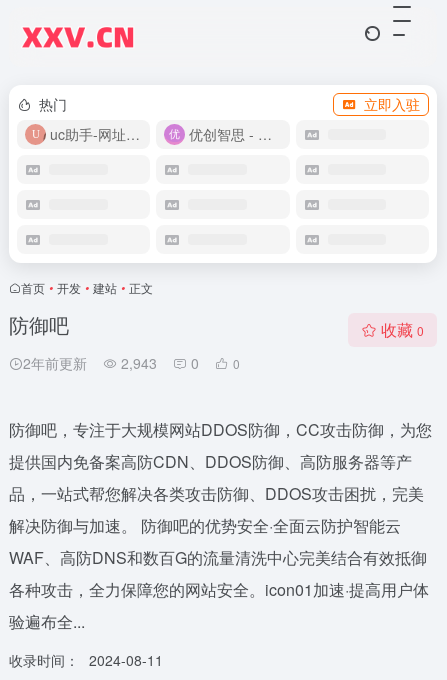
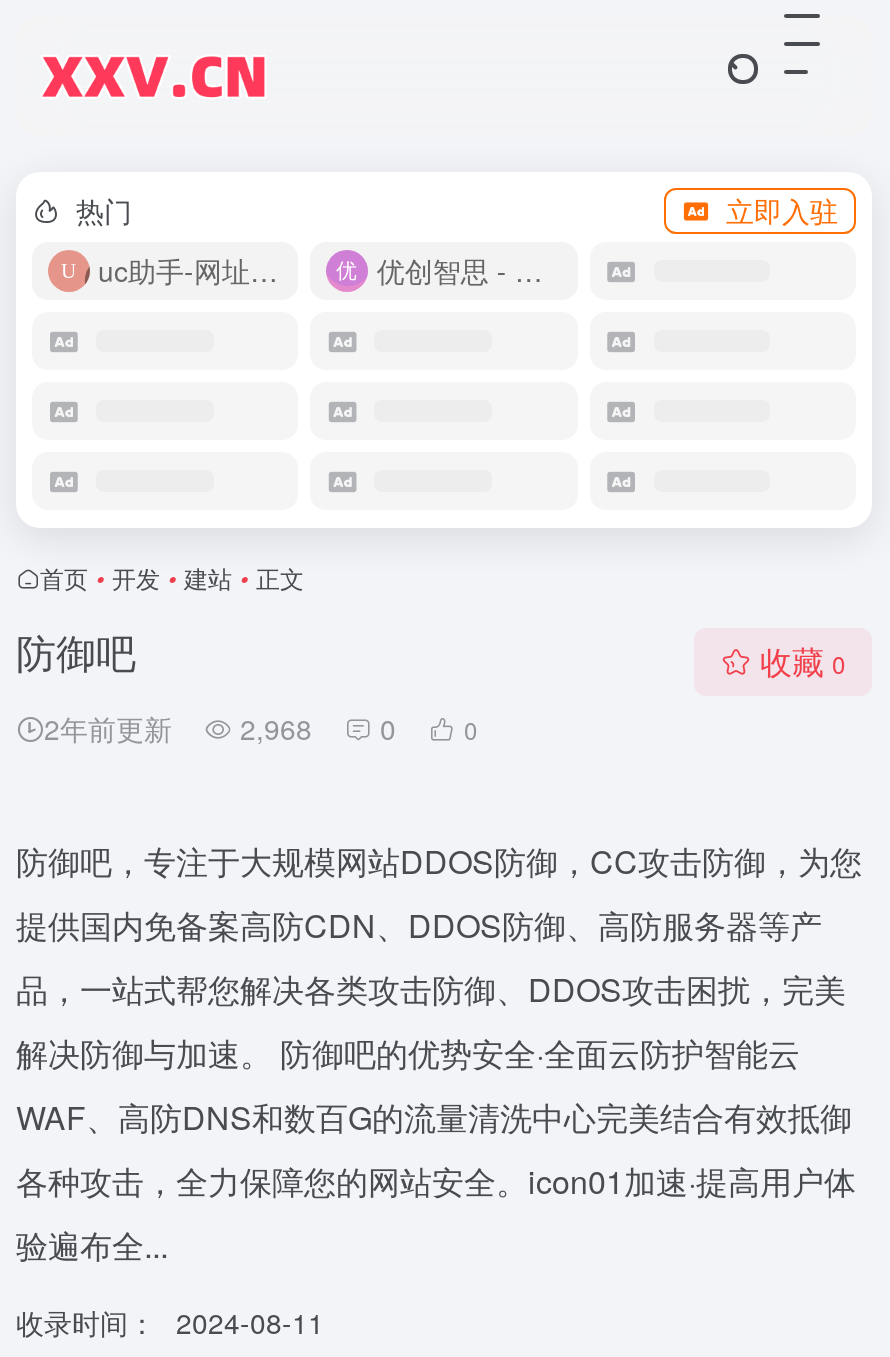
- 2年前更新 2,943 0 0
+ 2年前更新 2,968 0 0
